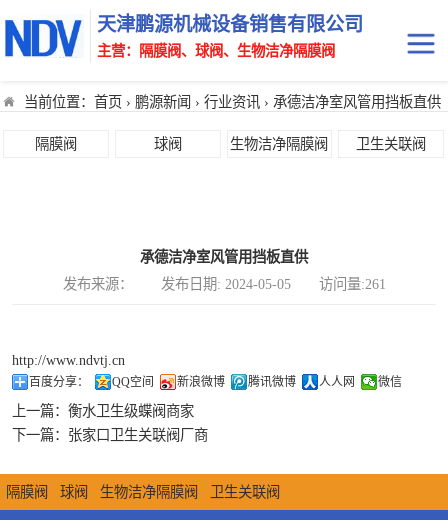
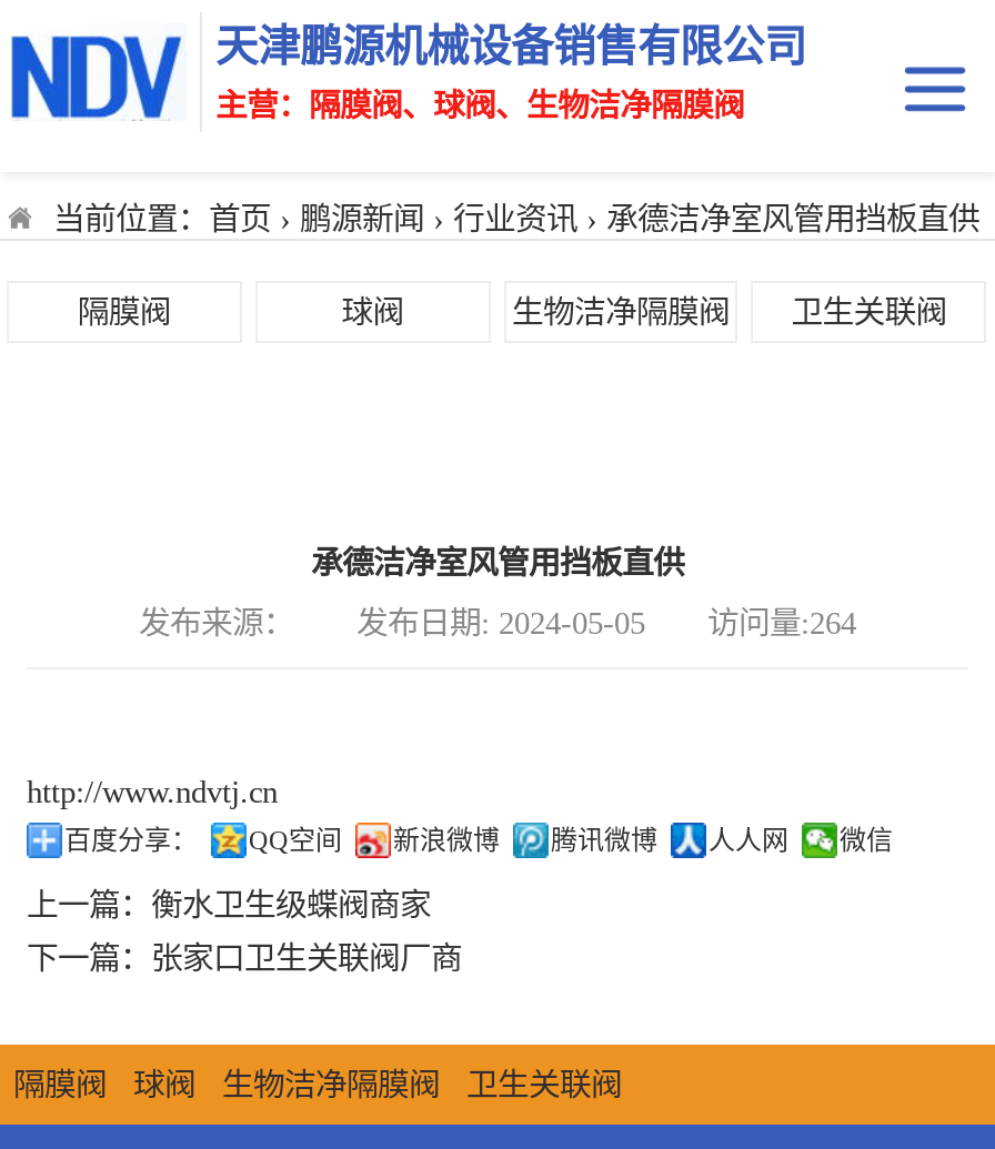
- 发布来源： 发布日期: 2024-05-05 访问量:261
+ 发布来源： 发布日期: 2024-05-05 访问量:264
